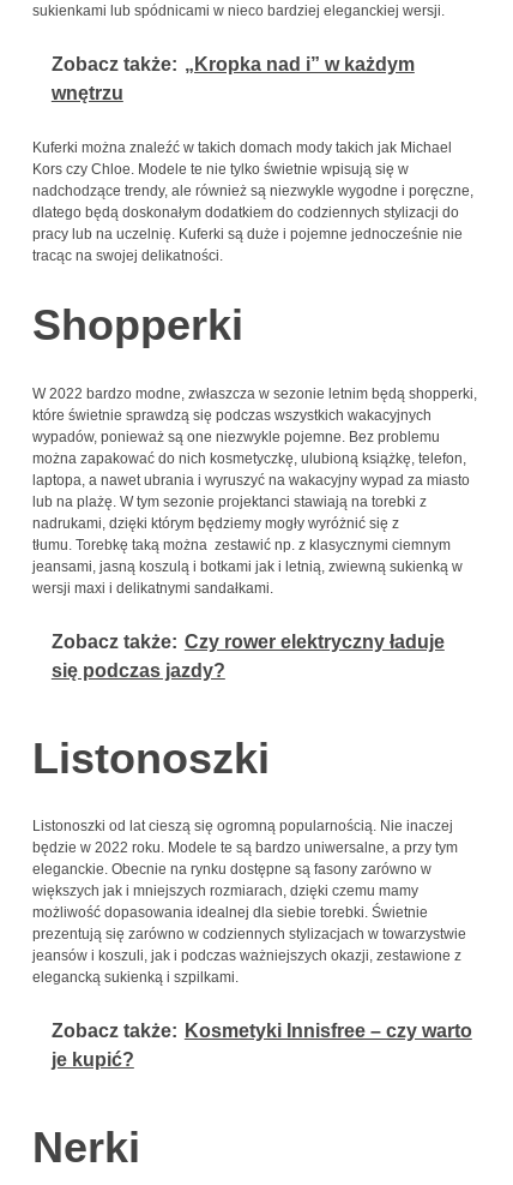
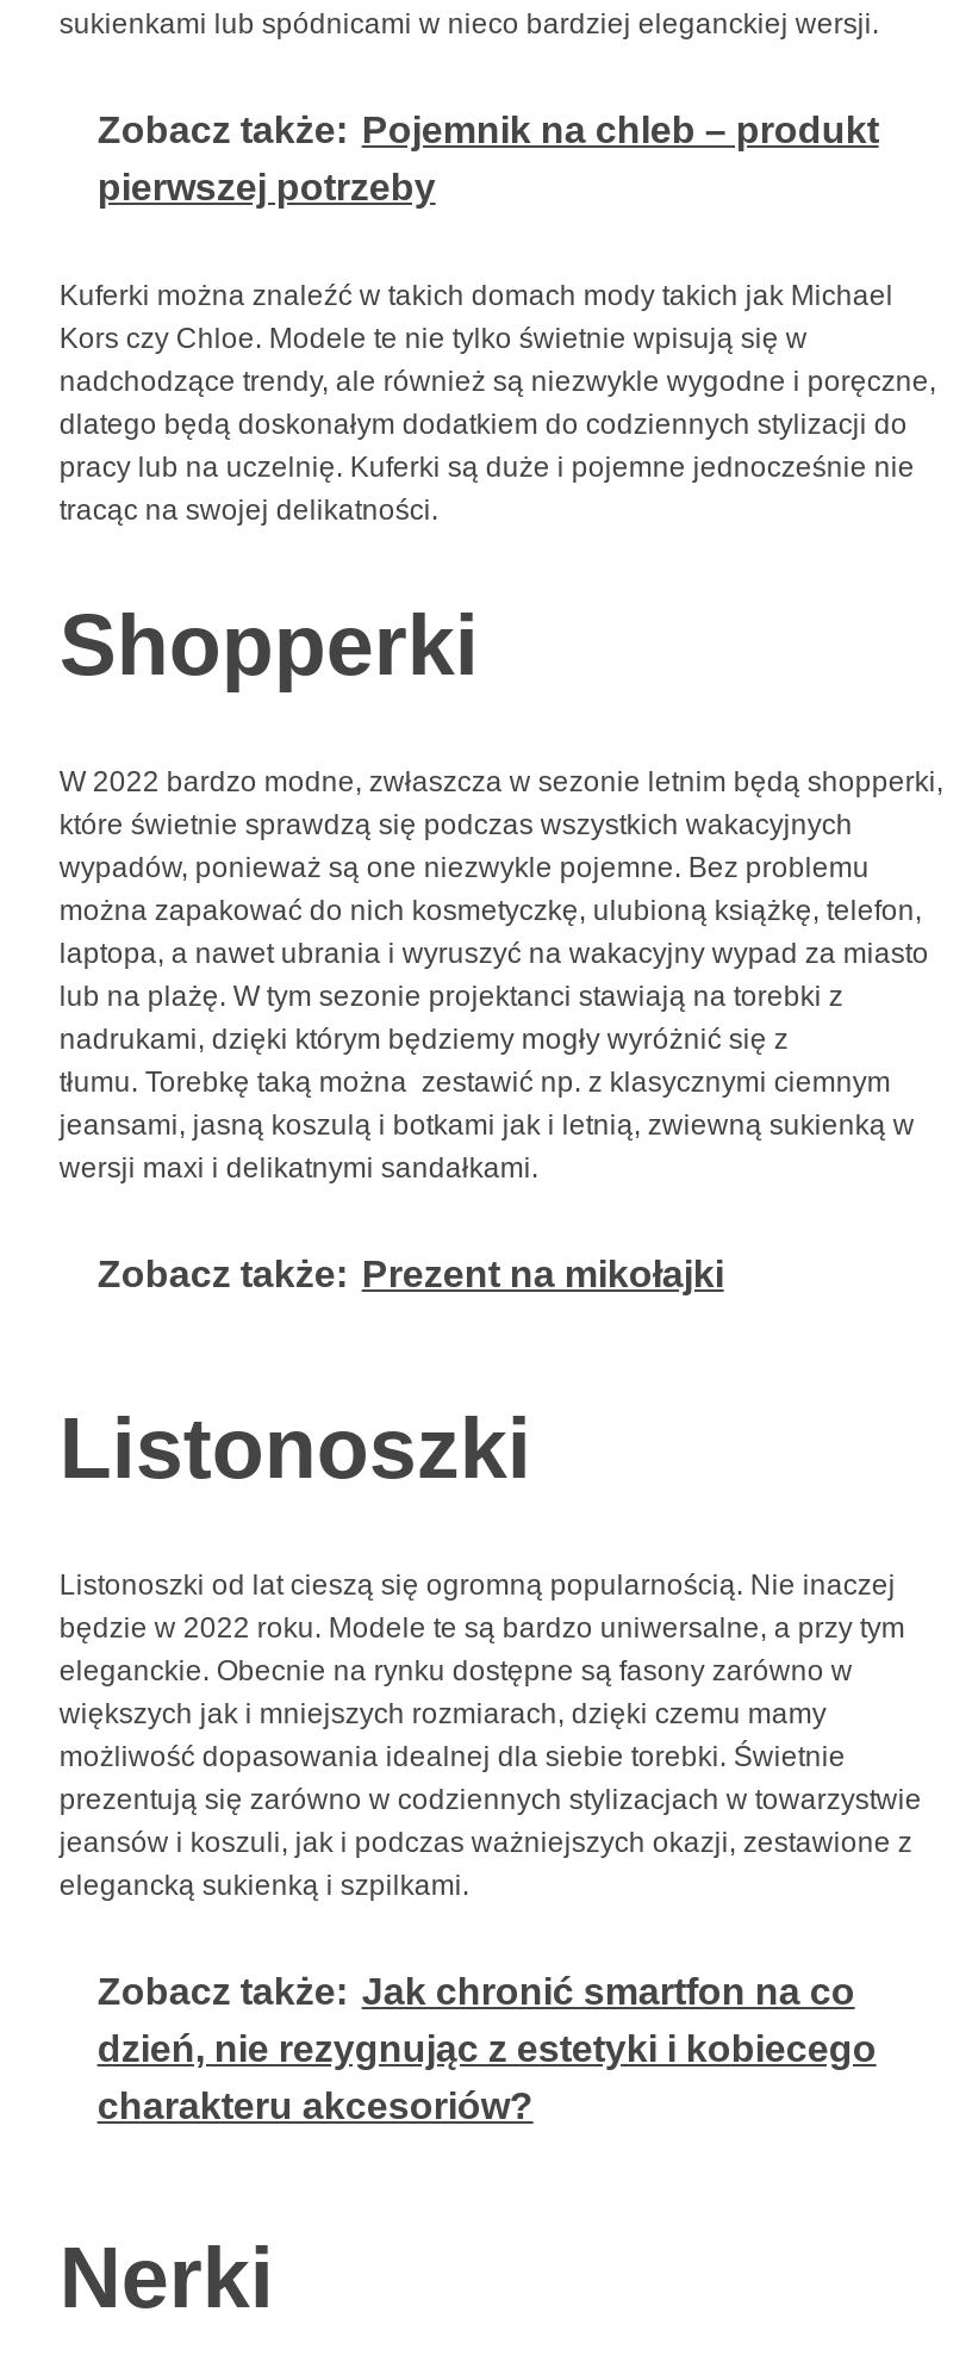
- Zobacz także: „Kropka nad i” w każdym
- wnętrzu
+ Zobacz także: Pojemnik na chleb – produkt
+ pierwszej potrzeby

- Zobacz także: Czy rower elektryczny ładuje
- się podczas jazdy?
+ Zobacz także: Prezent na mikołajki

moved up: Listonoszki | Listonoszki od lat cieszą się ogromną popularnością. Nie inaczej | będzie w 2022 roku. Modele te są bardzo uniwersalne, a przy tym | ... | jeansów i koszuli, jak i podczas ważniejszych okazji, zestawione z | elegancką sukienką i szpilkami.

- Zobacz także: Kosmetyki Innisfree – czy warto
- je kupić?
+ Zobacz także: Jak chronić smartfon na co
+ dzień, nie rezygnując z estetyki i kobiecego
+ charakteru akcesoriów?
